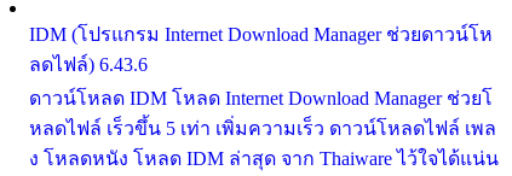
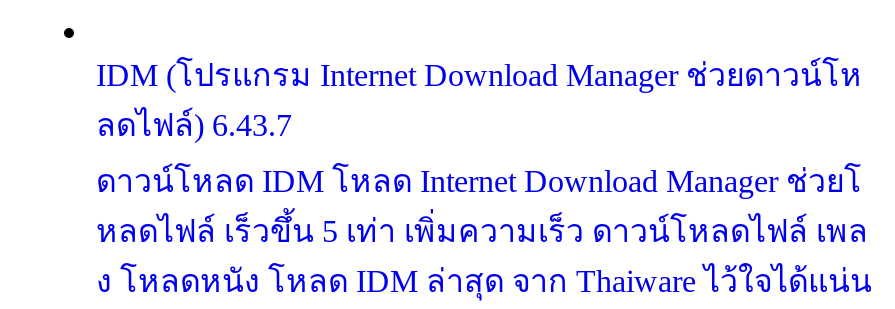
- ลดไฟล์) 6.43.6
+ ลดไฟล์) 6.43.7
